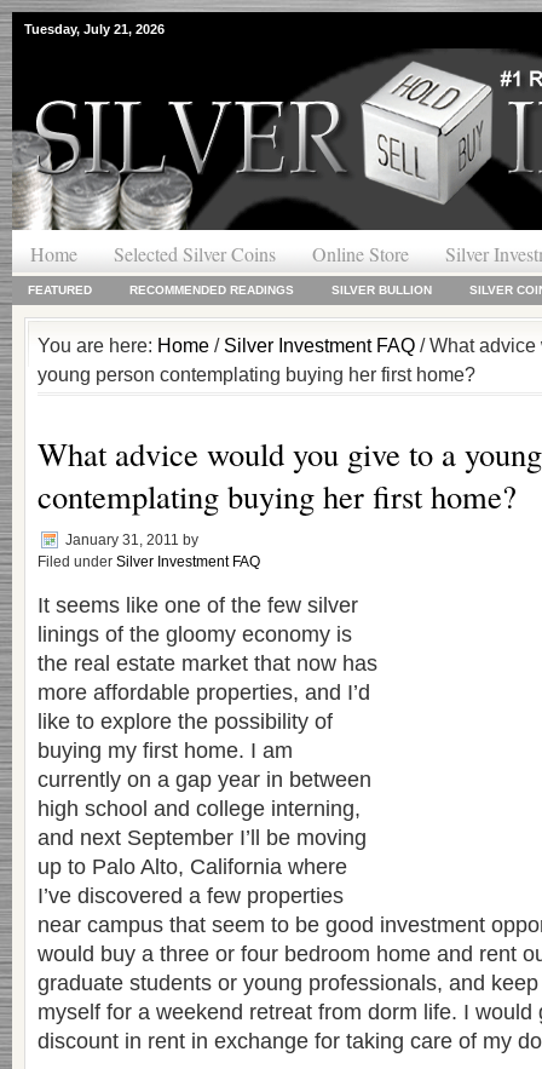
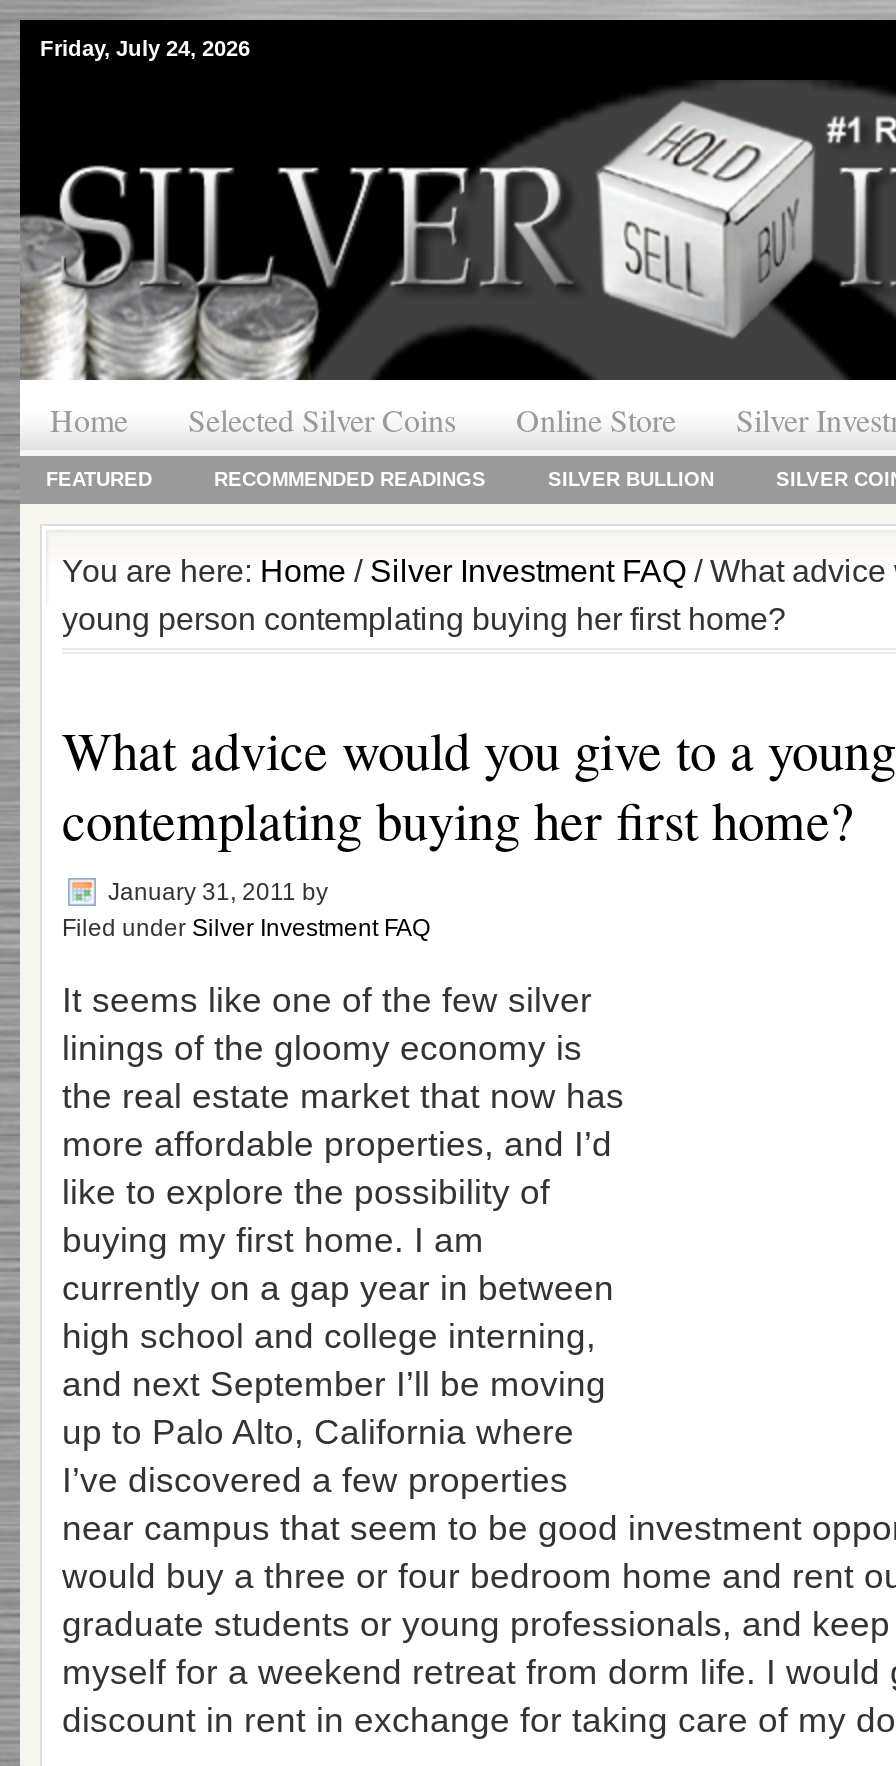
- Tuesday, July 21, 2026
+ Friday, July 24, 2026
